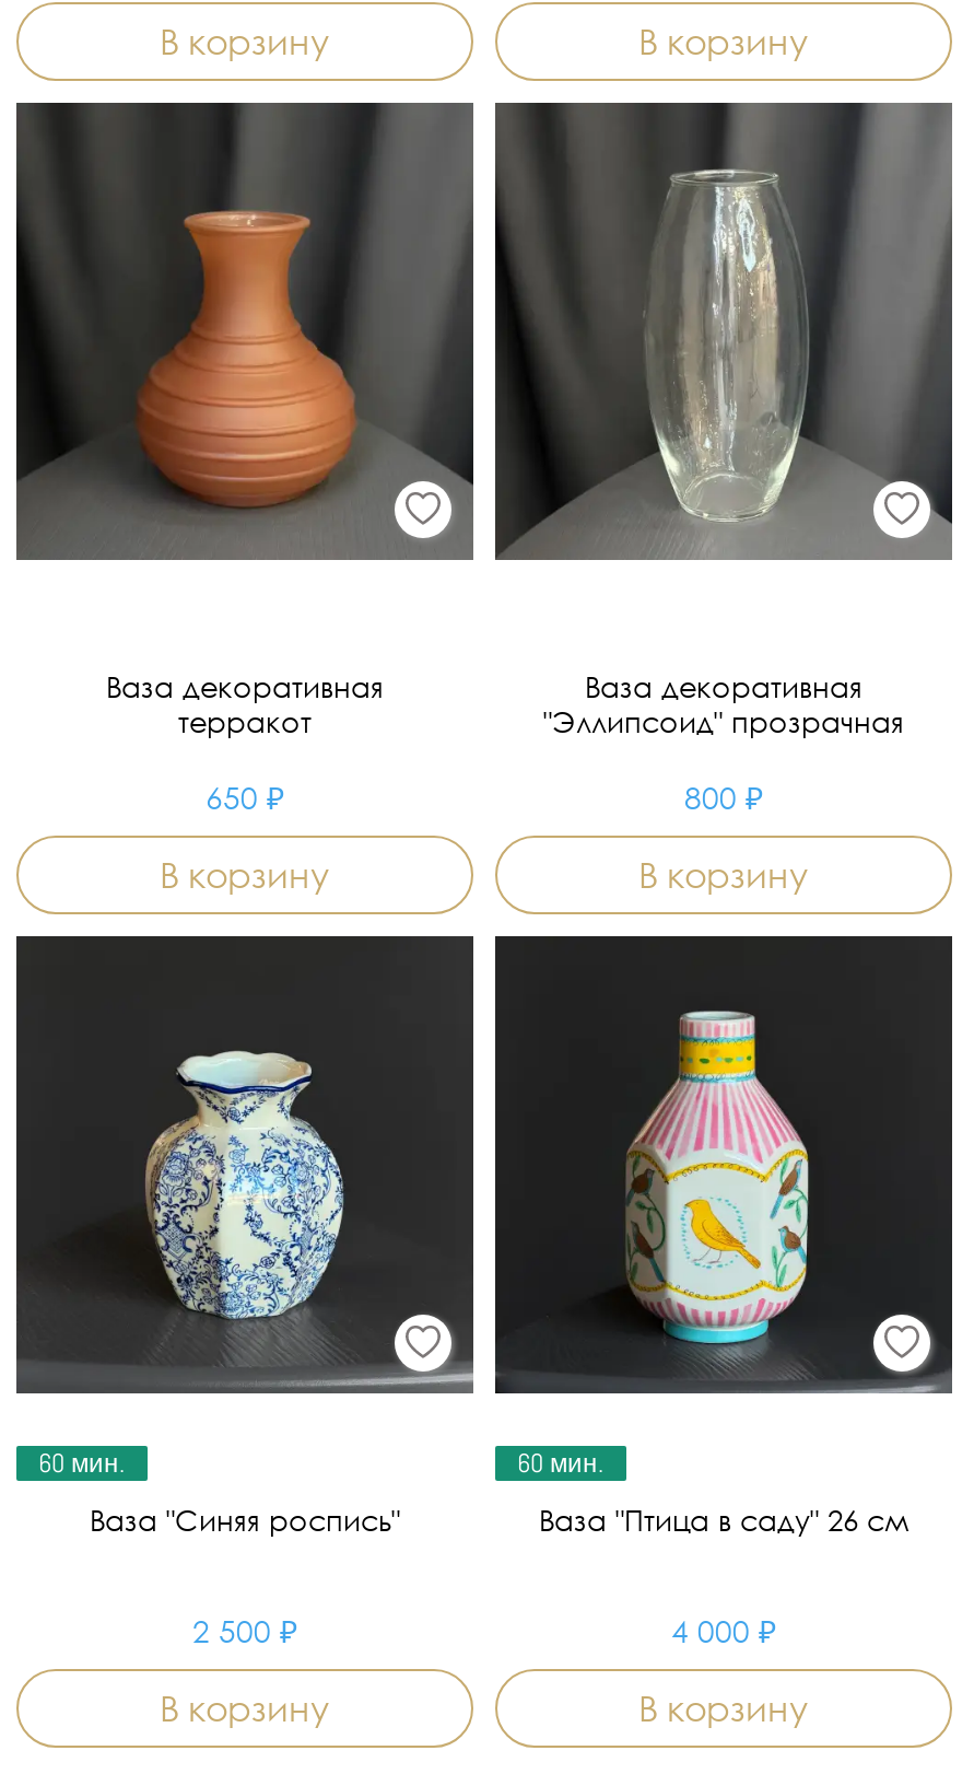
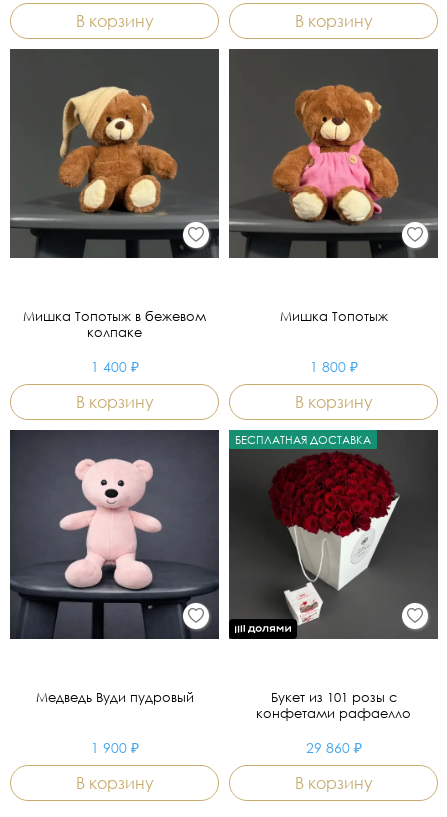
- [image]
+ [image]

- [image]
+ [image]

- Ваза декоративная
- терракот
+ Мишка Топотыж в бежевом
+ колпаке

- Ваза декоративная
- "Эллипсоид" прозрачная
+ Мишка Топотыж

- 650 ₽
+ 1 400 ₽

- 800 ₽
+ 1 800 ₽

- [image]
+ [image]

- [image]
+ [image]

- 60 мин.
- Ваза "Синяя роспись"
- 2 500 ₽
+ Медведь Вуди пудровый
+ 1 900 ₽

- 60 мин.
+ БЕСПЛАТНАЯ ДОСТАВКА

- Ваза "Птица в саду" 26 см
+ Букет из 101 розы с
+ конфетами рафаелло

- 4 000 ₽
+ 29 860 ₽
